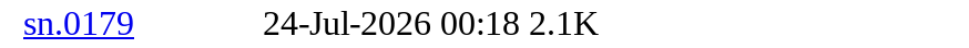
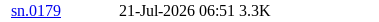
- 24-Jul-2026 00:18 2.1K
+ 21-Jul-2026 06:51 3.3K
